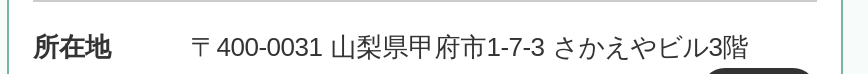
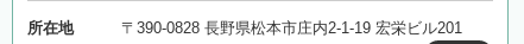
- 〒400-0031 山梨県甲府市1-7-3 さかえやビル3階
+ 〒390-0828 長野県松本市庄内2-1-19 宏栄ビル201
